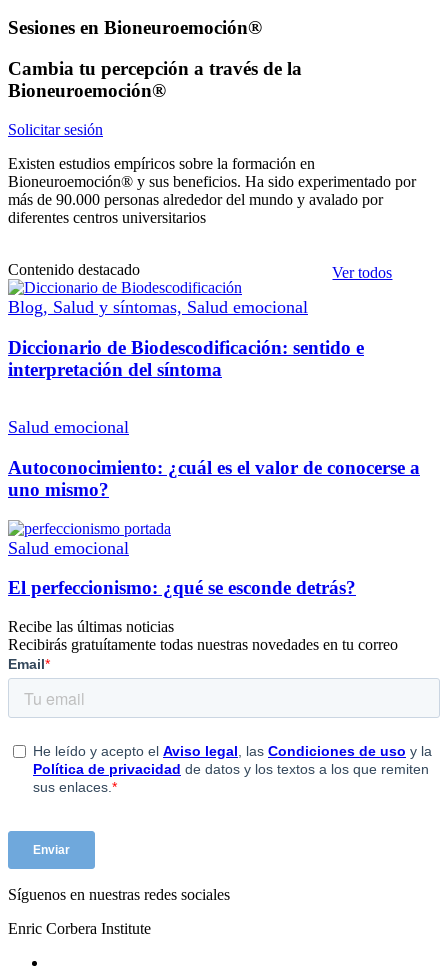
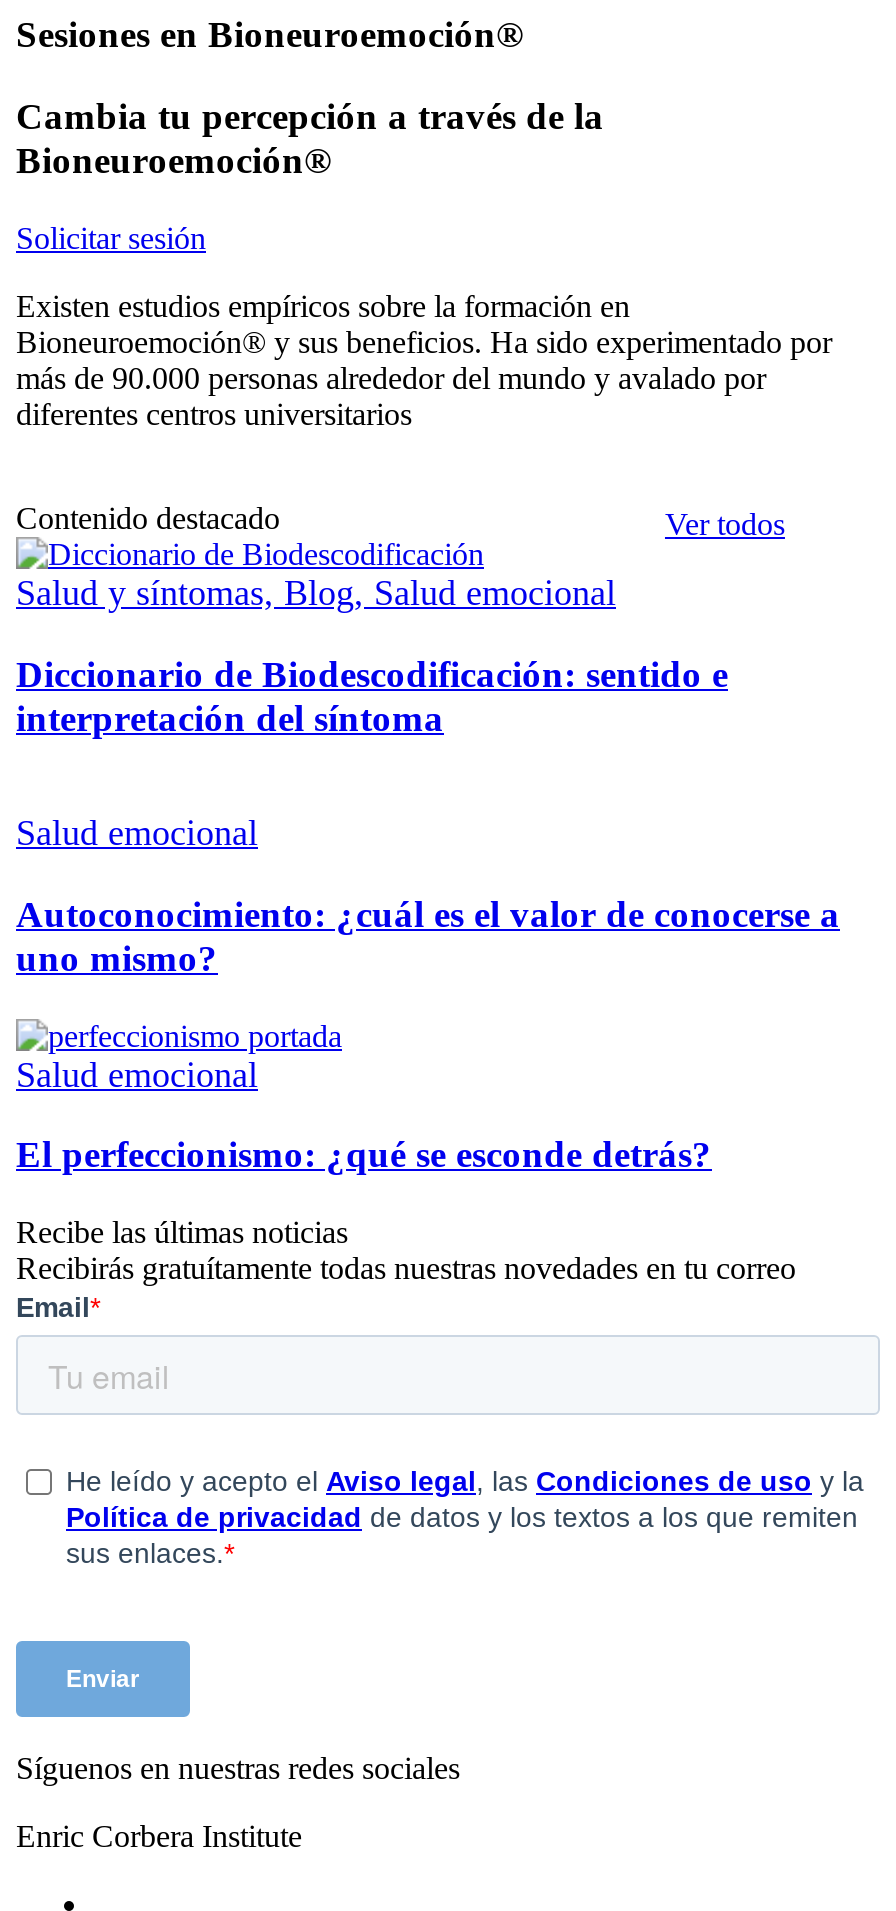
- Blog, Salud y síntomas, Salud emocional
+ Salud y síntomas, Blog, Salud emocional
